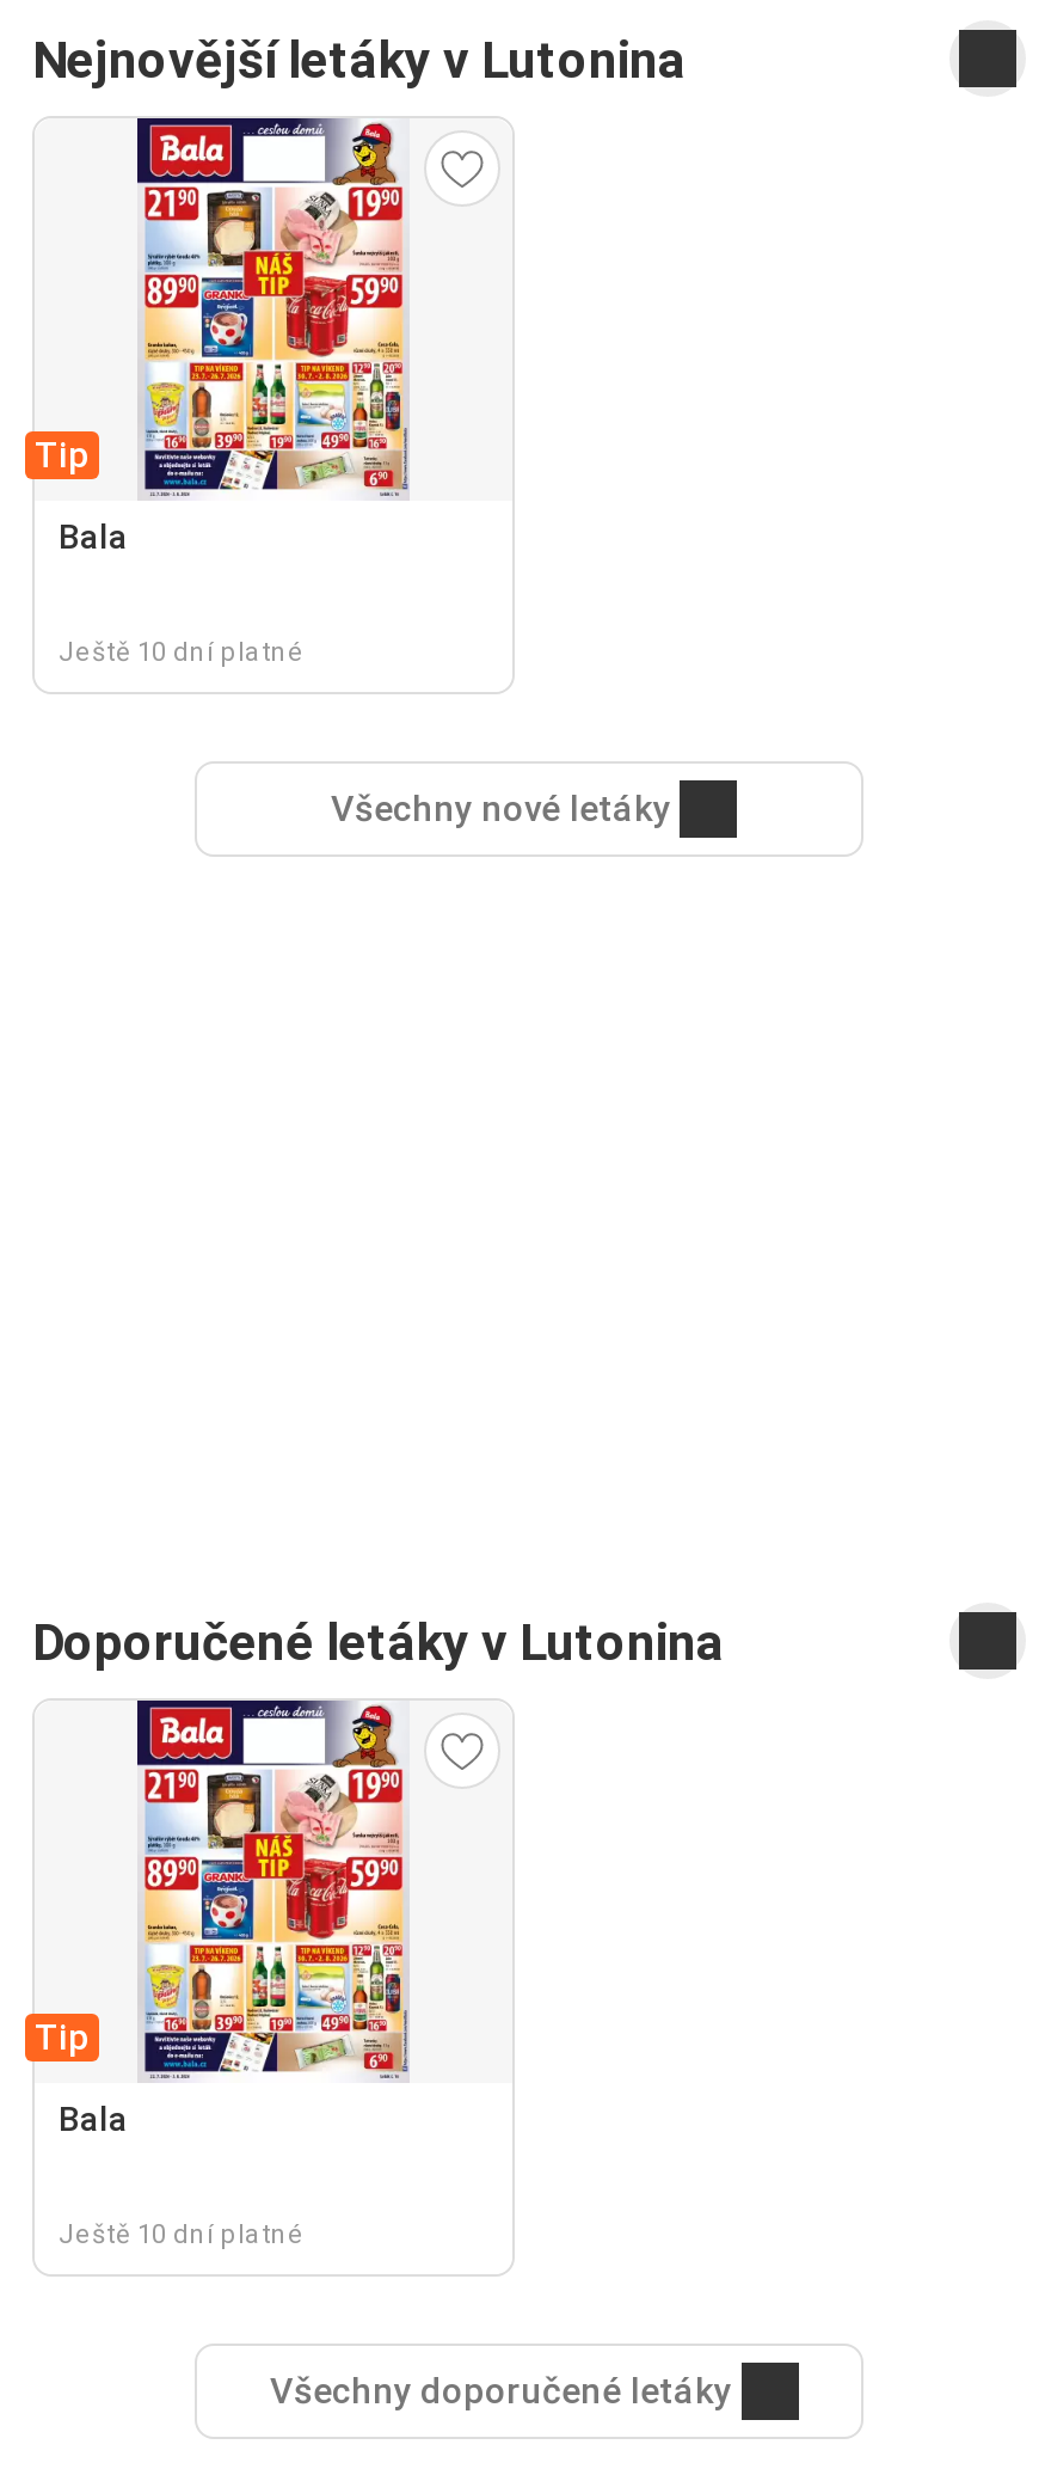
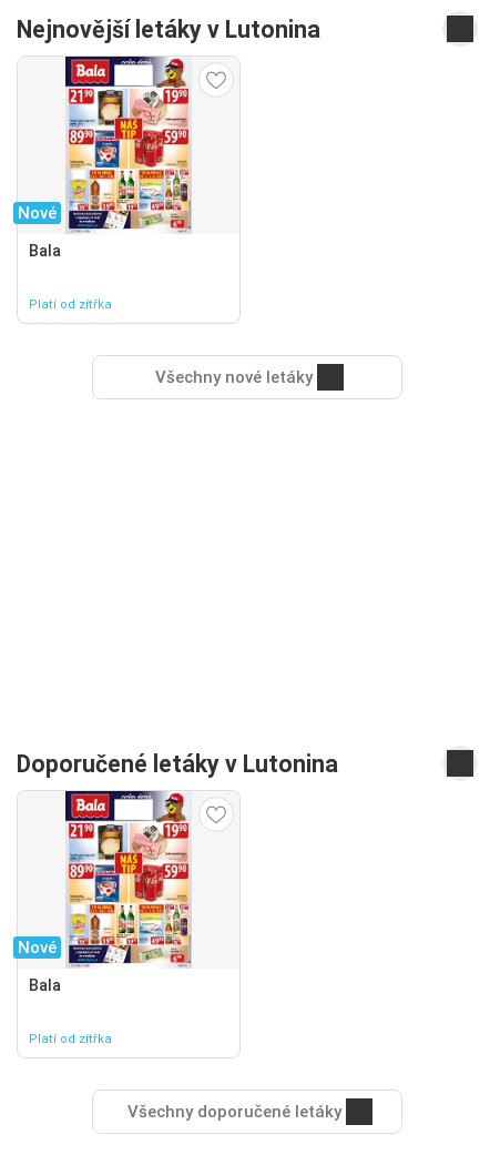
- Tip
+ Nové

- Ještě 10 dní platné
+ Platí od zítřka

- Tip
+ Nové

- Ještě 10 dní platné
+ Platí od zítřka
